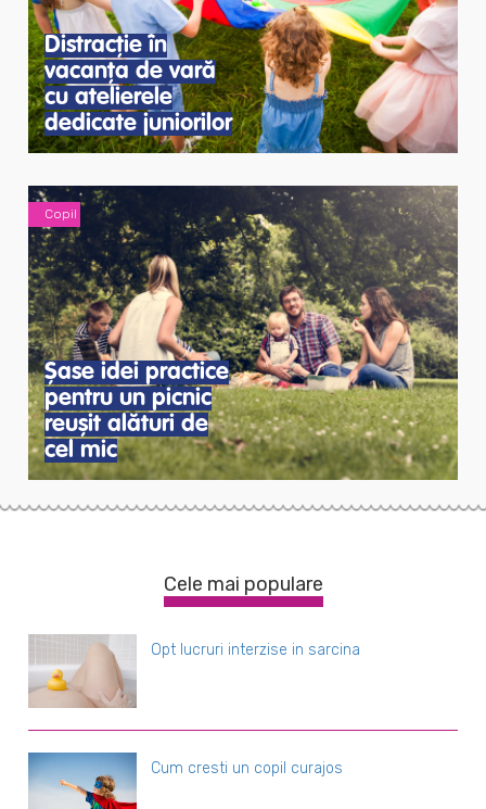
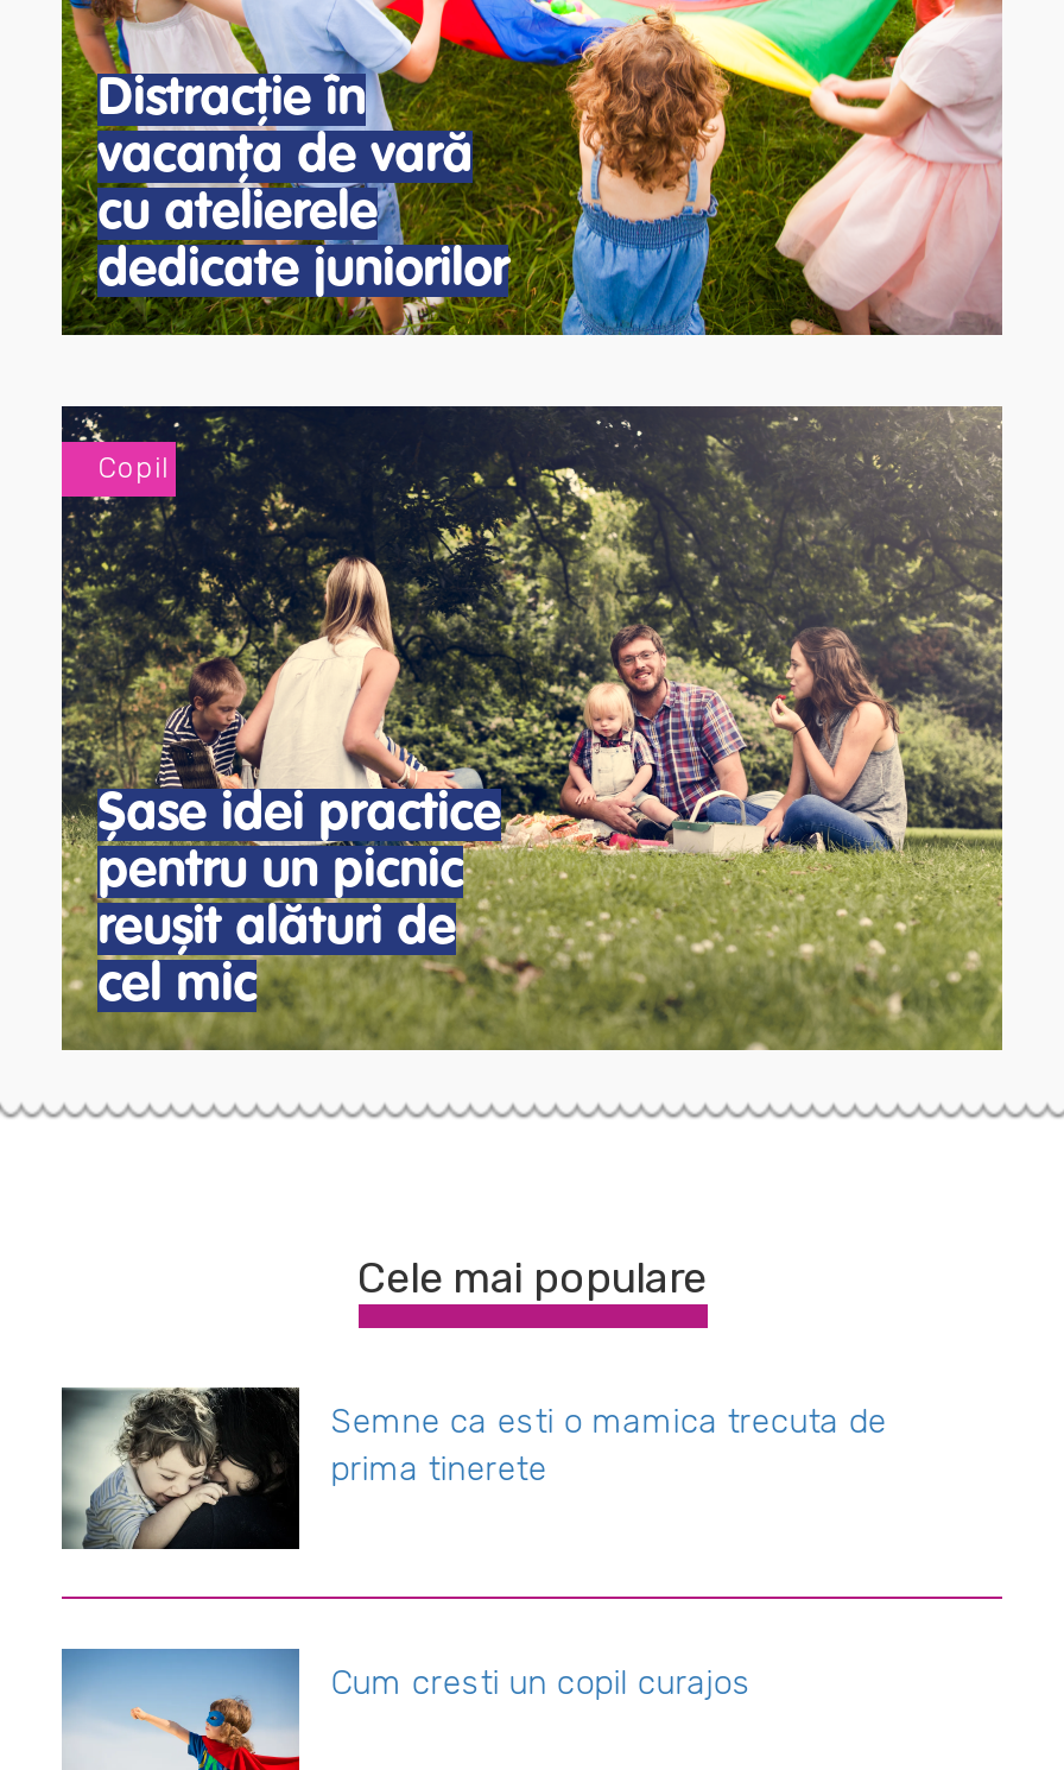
- [image]
- Opt lucruri interzise in sarcina
+ [image]
+ Semne ca esti o mamica trecuta de
+ prima tinerete
